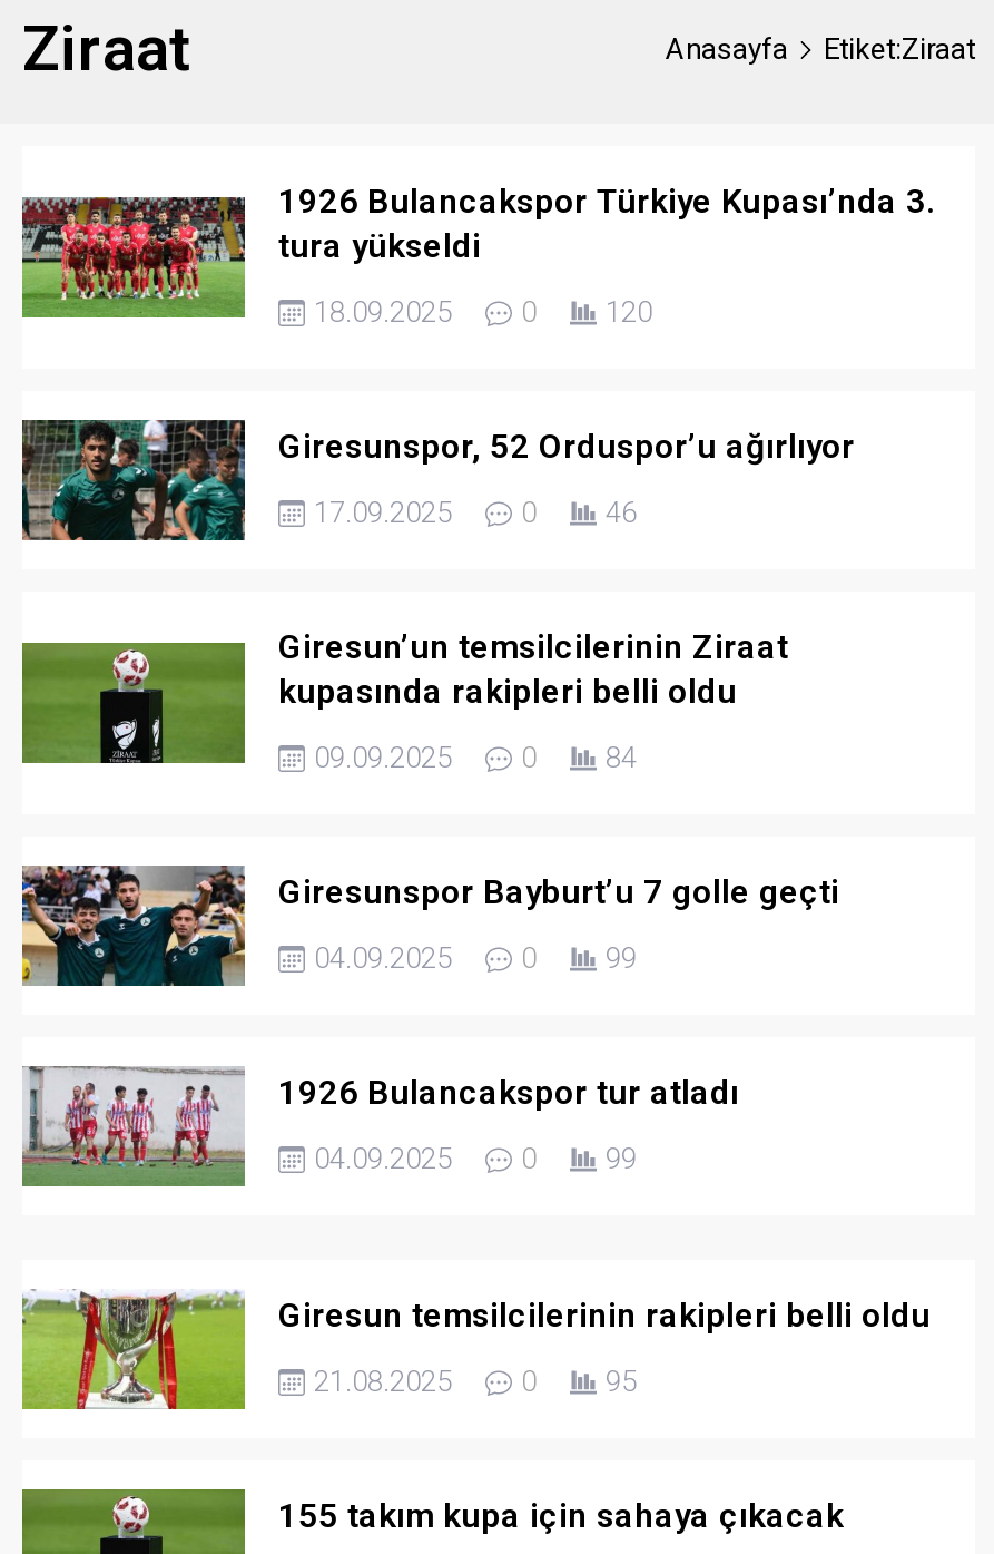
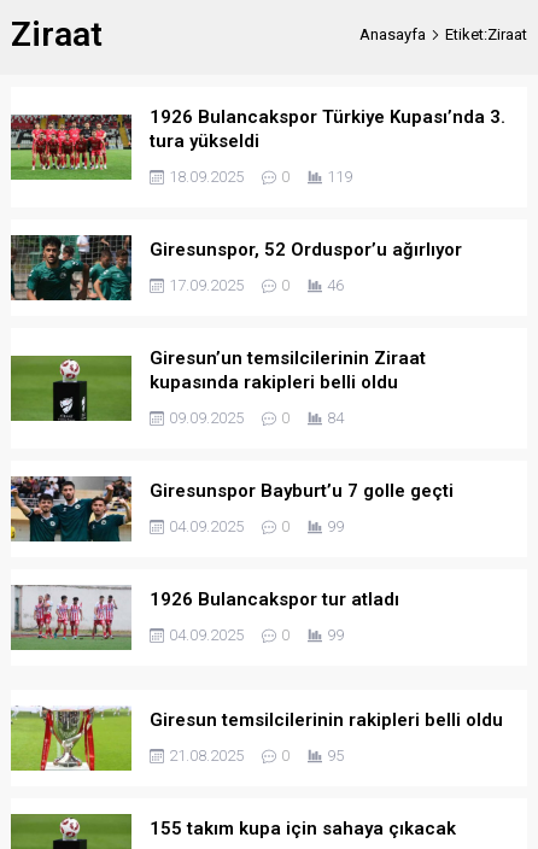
- 120
+ 119
